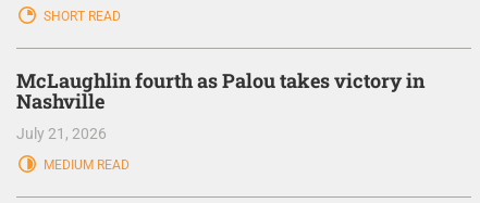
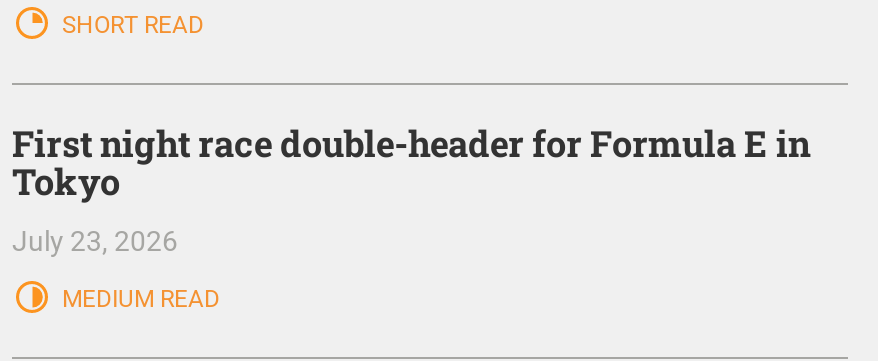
- McLaughlin fourth as Palou takes victory in
- Nashville
- July 21, 2026
+ First night race double-header for Formula E in
+ Tokyo
+ July 23, 2026
